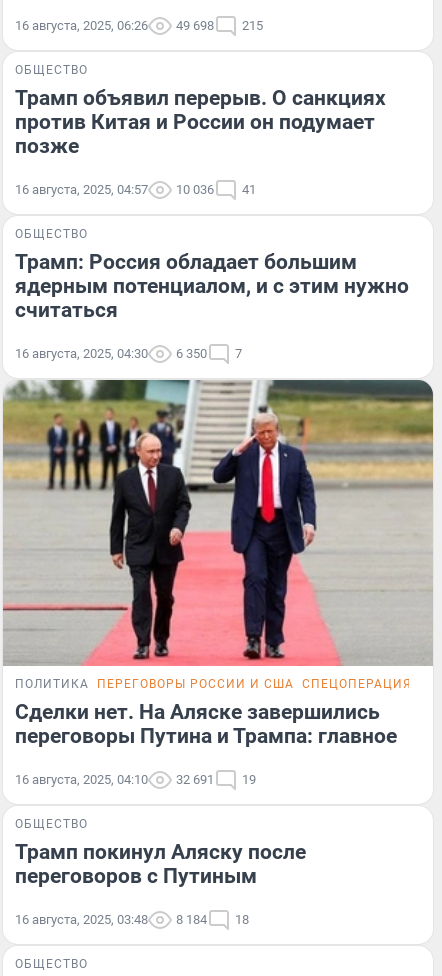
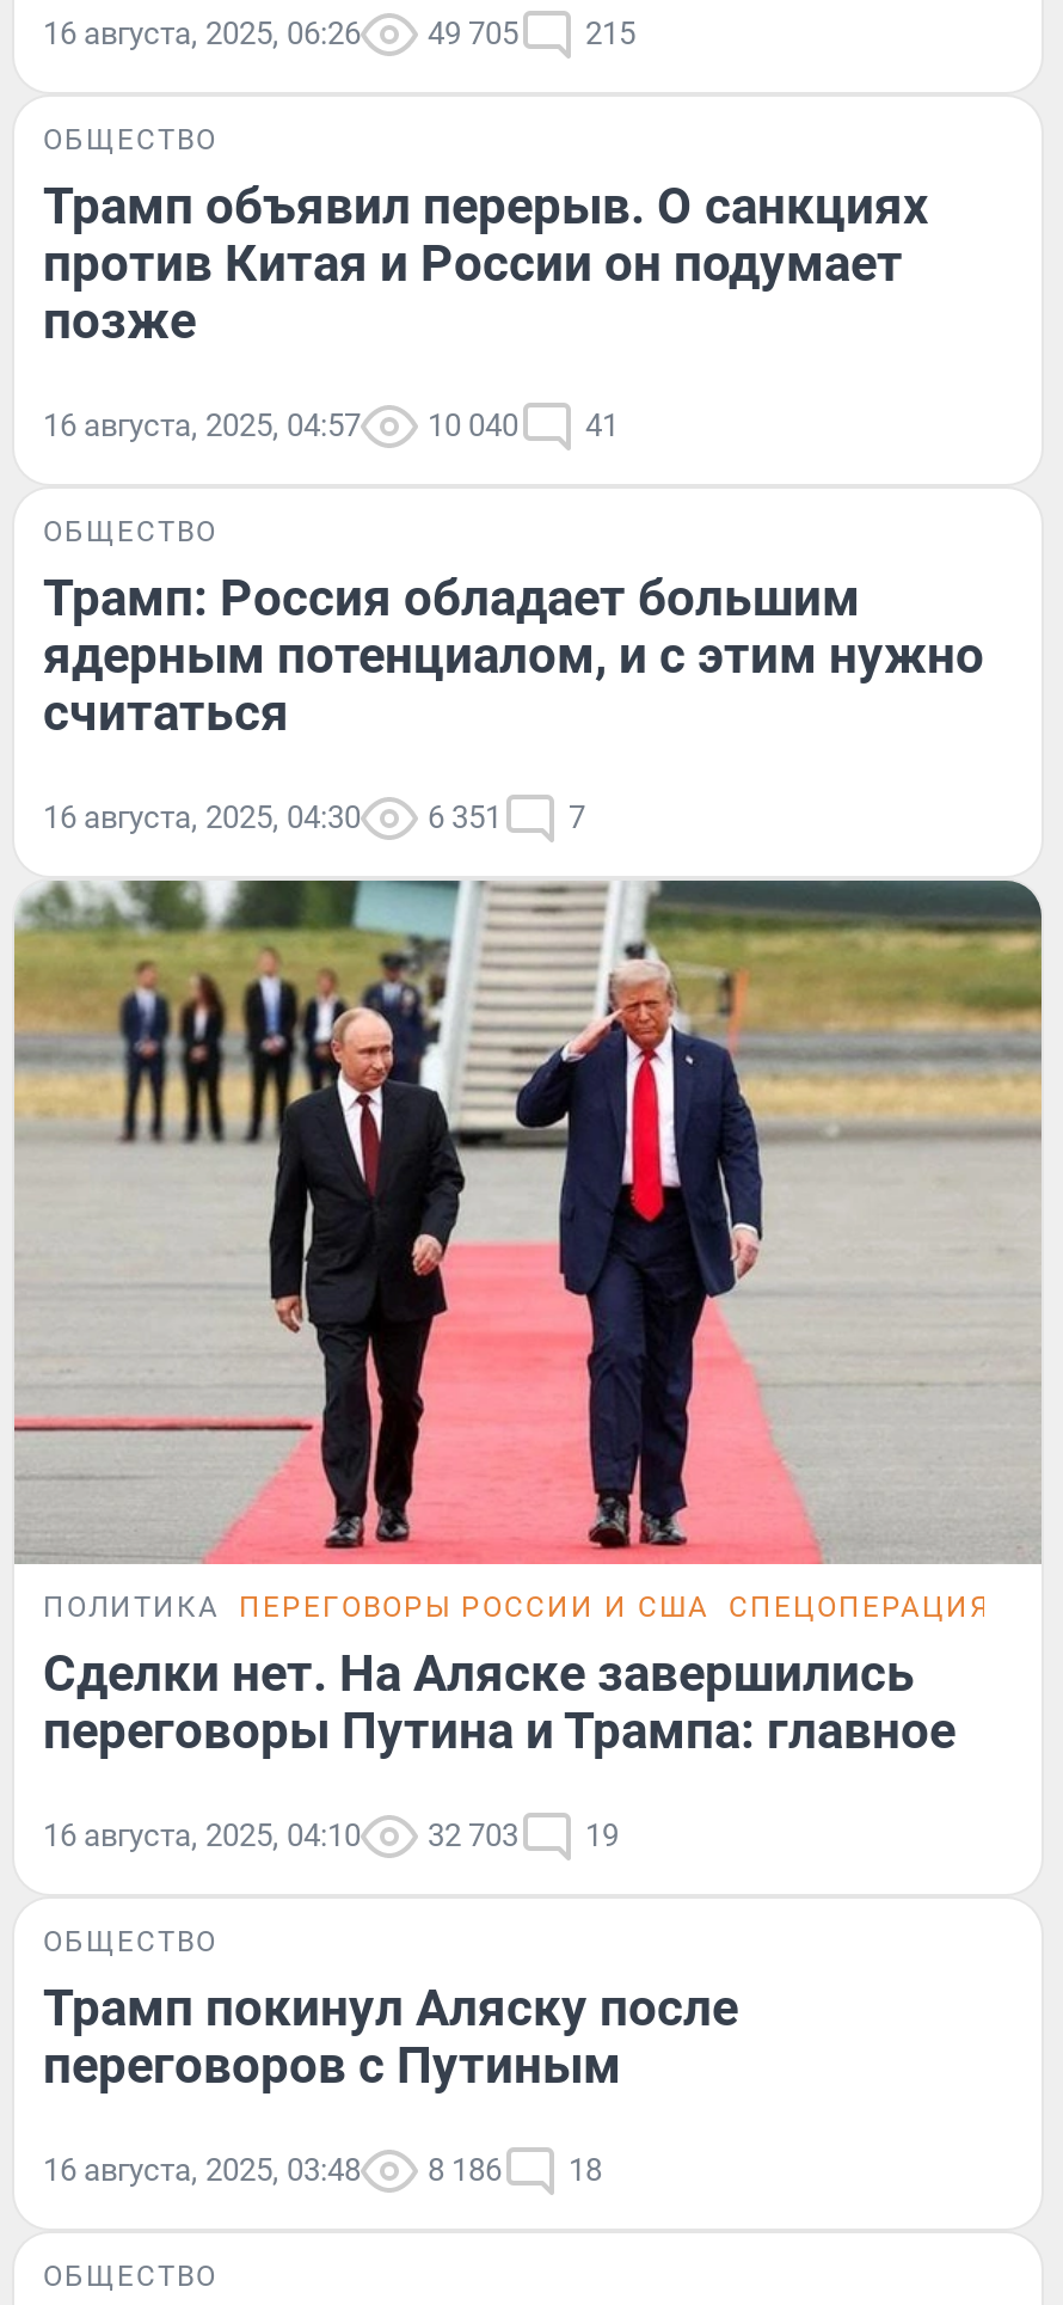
- 16 августа, 2025, 06:26 49 698 215
+ 16 августа, 2025, 06:26 49 705 215

- 16 августа, 2025, 04:57 10 036 41
+ 16 августа, 2025, 04:57 10 040 41

- 16 августа, 2025, 04:30 6 350 7
+ 16 августа, 2025, 04:30 6 351 7

- 16 августа, 2025, 04:10 32 691 19
+ 16 августа, 2025, 04:10 32 703 19

- 16 августа, 2025, 03:48 8 184 18
+ 16 августа, 2025, 03:48 8 186 18
